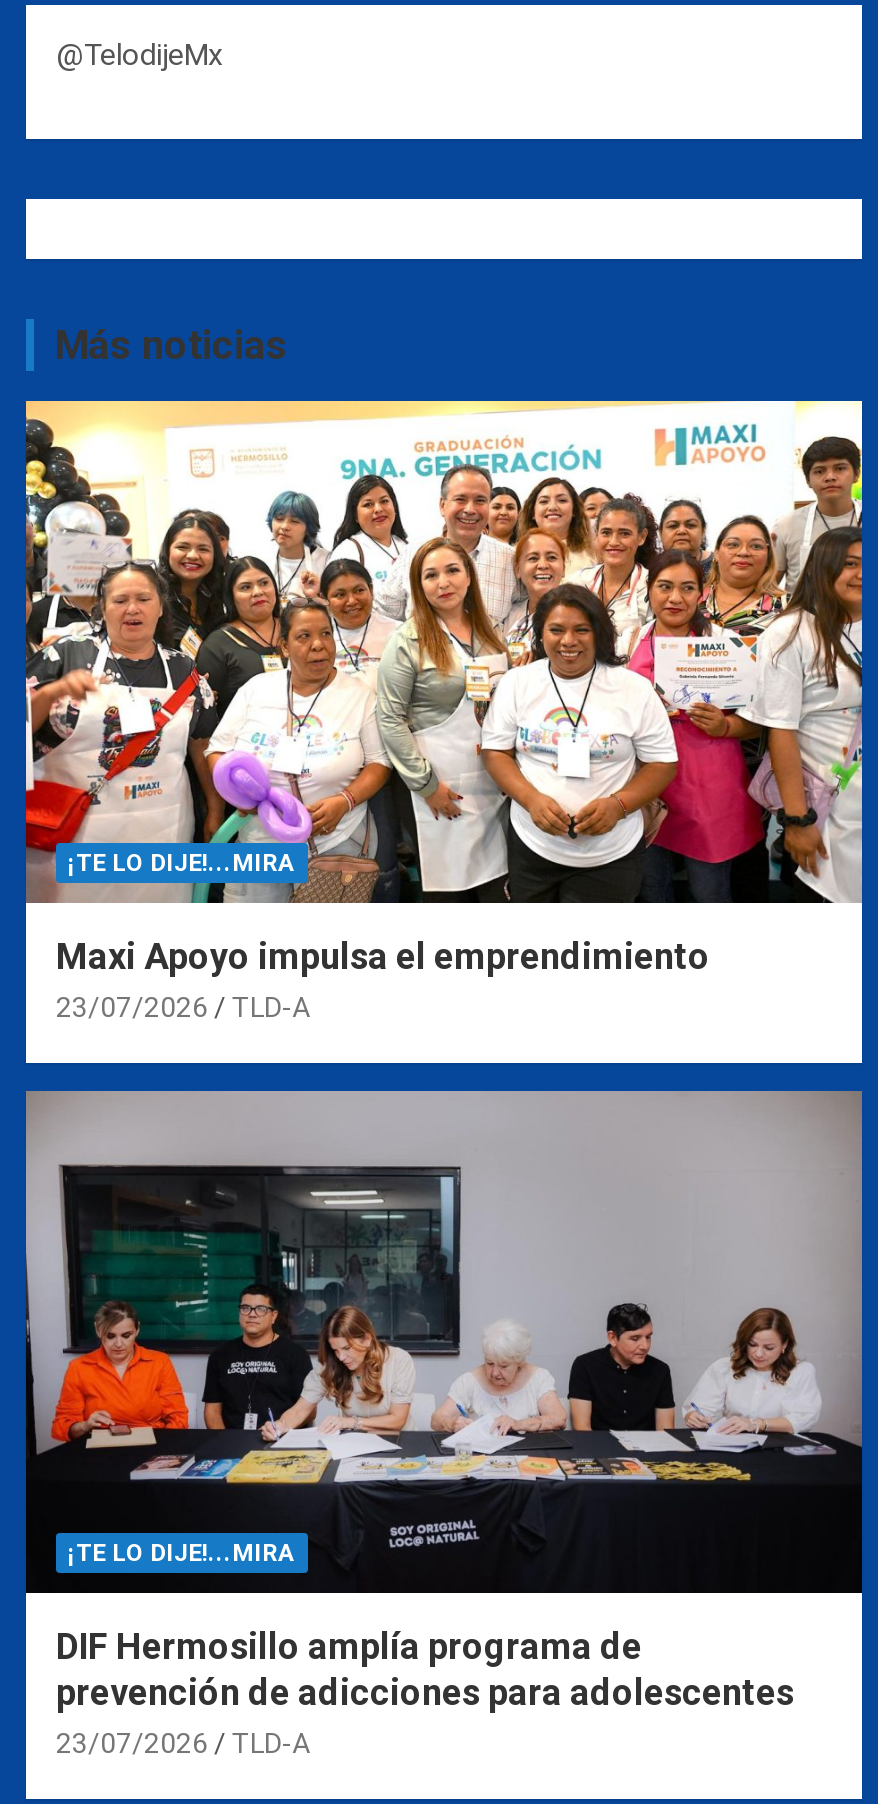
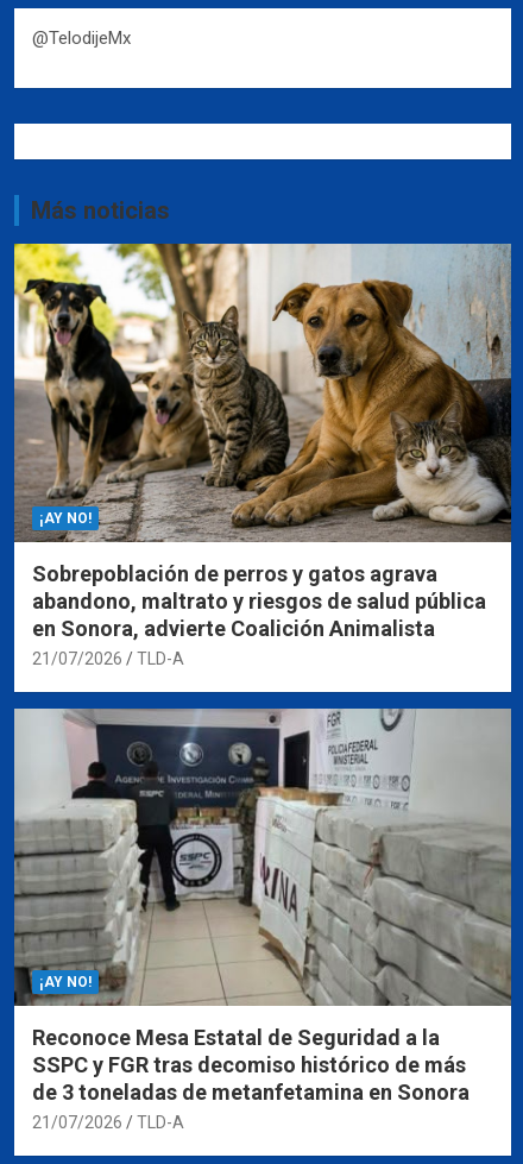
- [image]
- ¡TE LO DIJE!...MIRA
+ [image]
+ ¡AY NO!

- Maxi Apoyo impulsa el emprendimiento
- 23/07/2026
+ Sobrepoblación de perros y gatos agrava
+ abandono, maltrato y riesgos de salud pública
+ en Sonora, advierte Coalición Animalista
+ 21/07/2026

- [image]
- ¡TE LO DIJE!...MIRA
+ [image]
+ ¡AY NO!

- DIF Hermosillo amplía programa de
- prevención de adicciones para adolescentes
- 23/07/2026
+ Reconoce Mesa Estatal de Seguridad a la
+ SSPC y FGR tras decomiso histórico de más
+ de 3 toneladas de metanfetamina en Sonora
+ 21/07/2026
